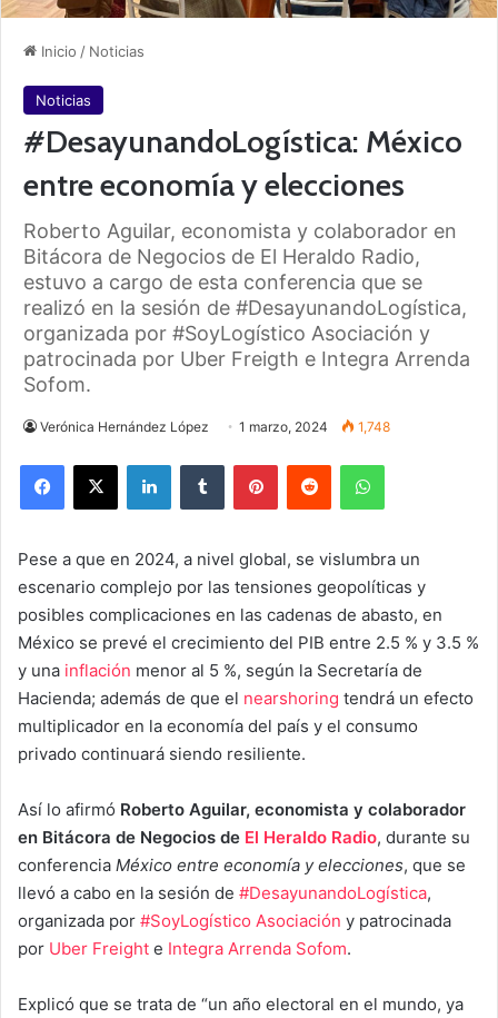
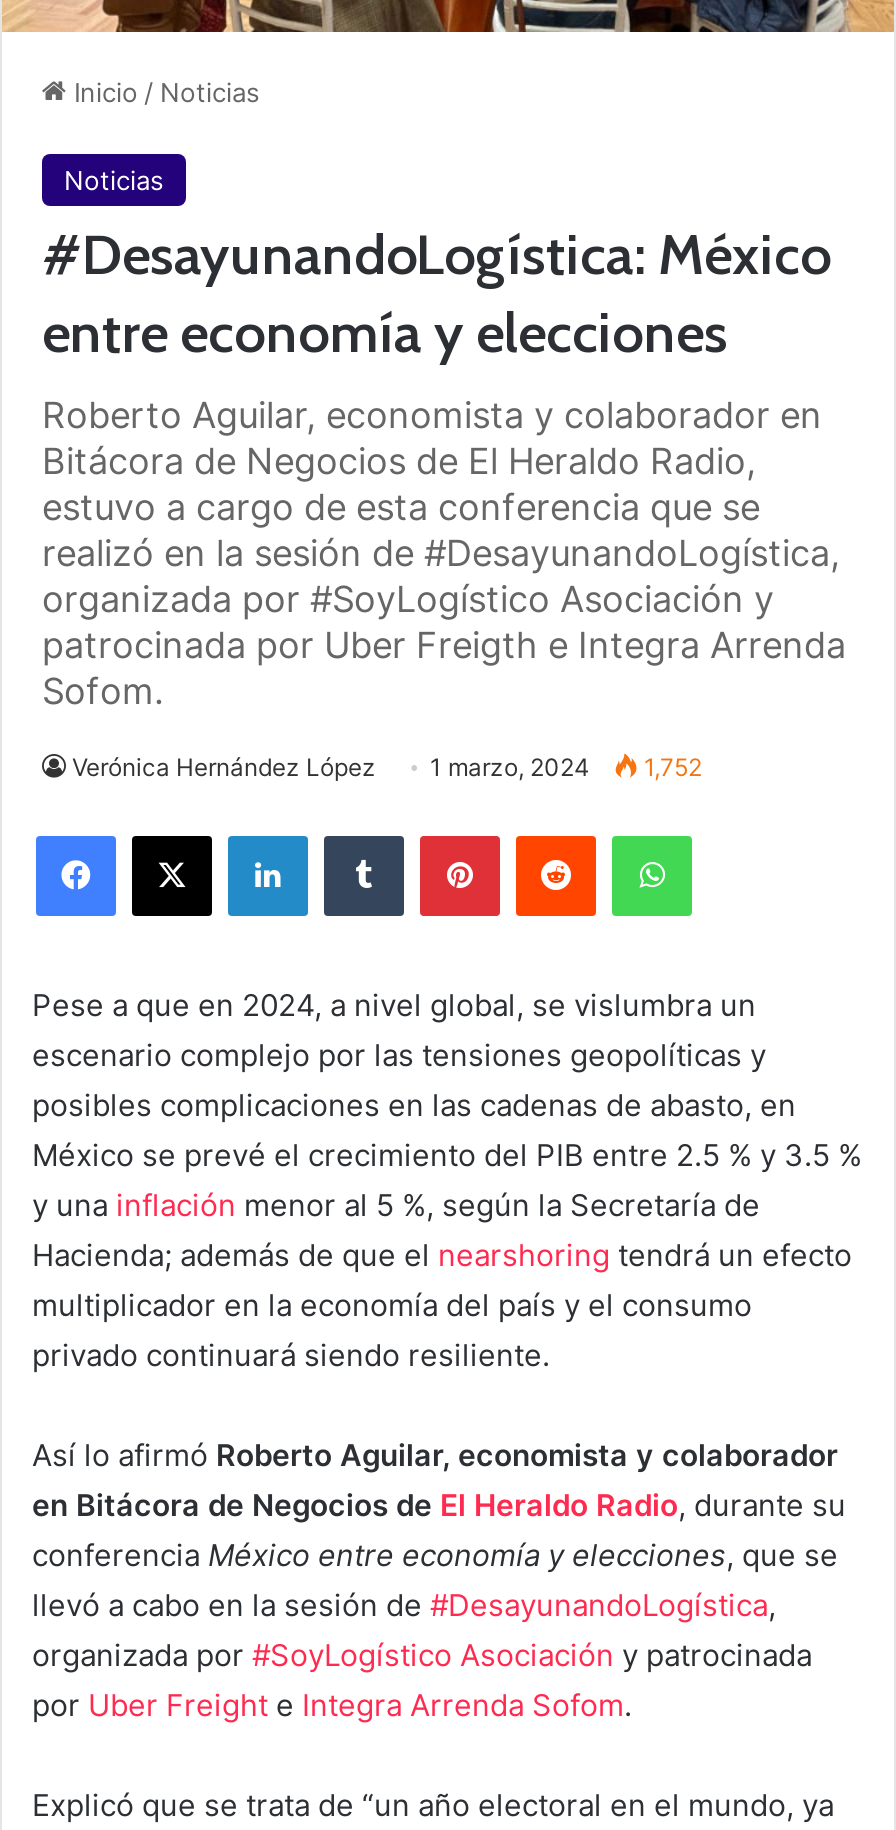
- Verónica Hernández López 1 marzo, 2024 1,748
+ Verónica Hernández López 1 marzo, 2024 1,752
